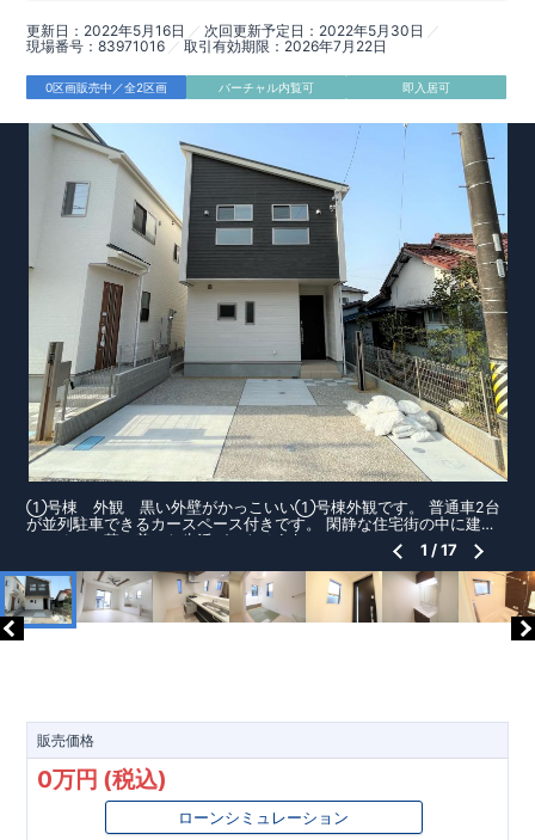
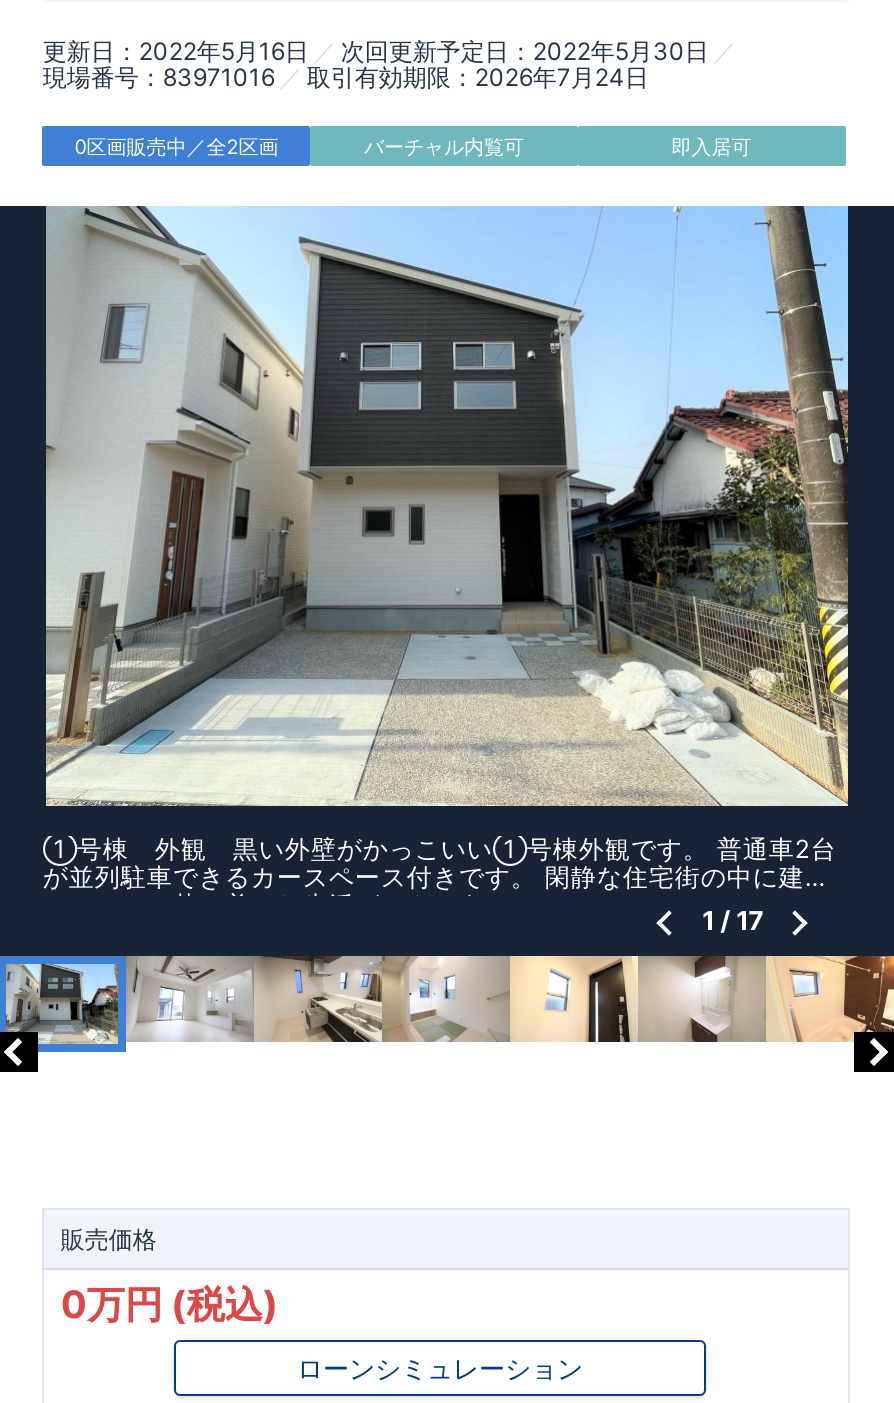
- 現場番号 83971016 取引有効期限 2026年7月22日
+ 現場番号 83971016 取引有効期限 2026年7月24日
